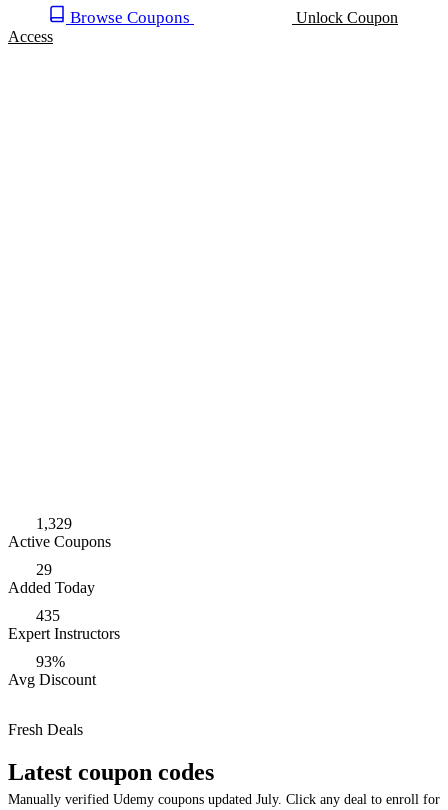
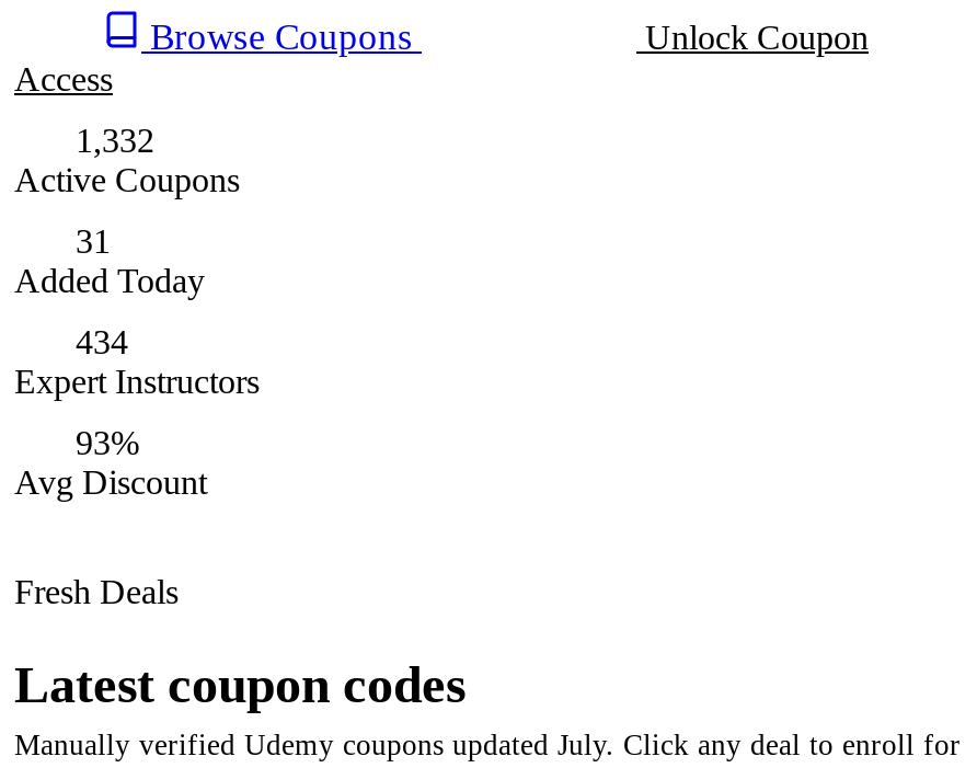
- 1,329
+ 1,332

- 29
+ 31

- 435
+ 434
